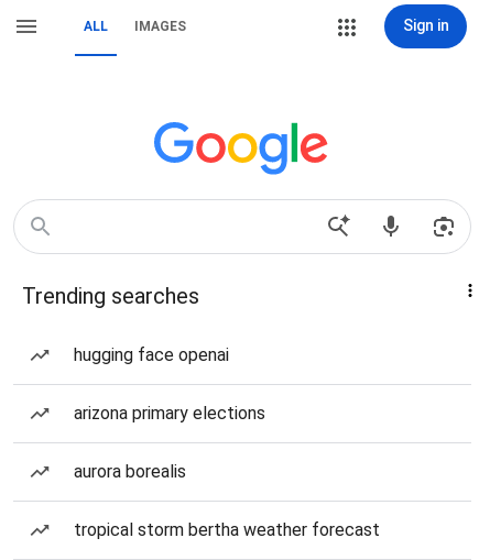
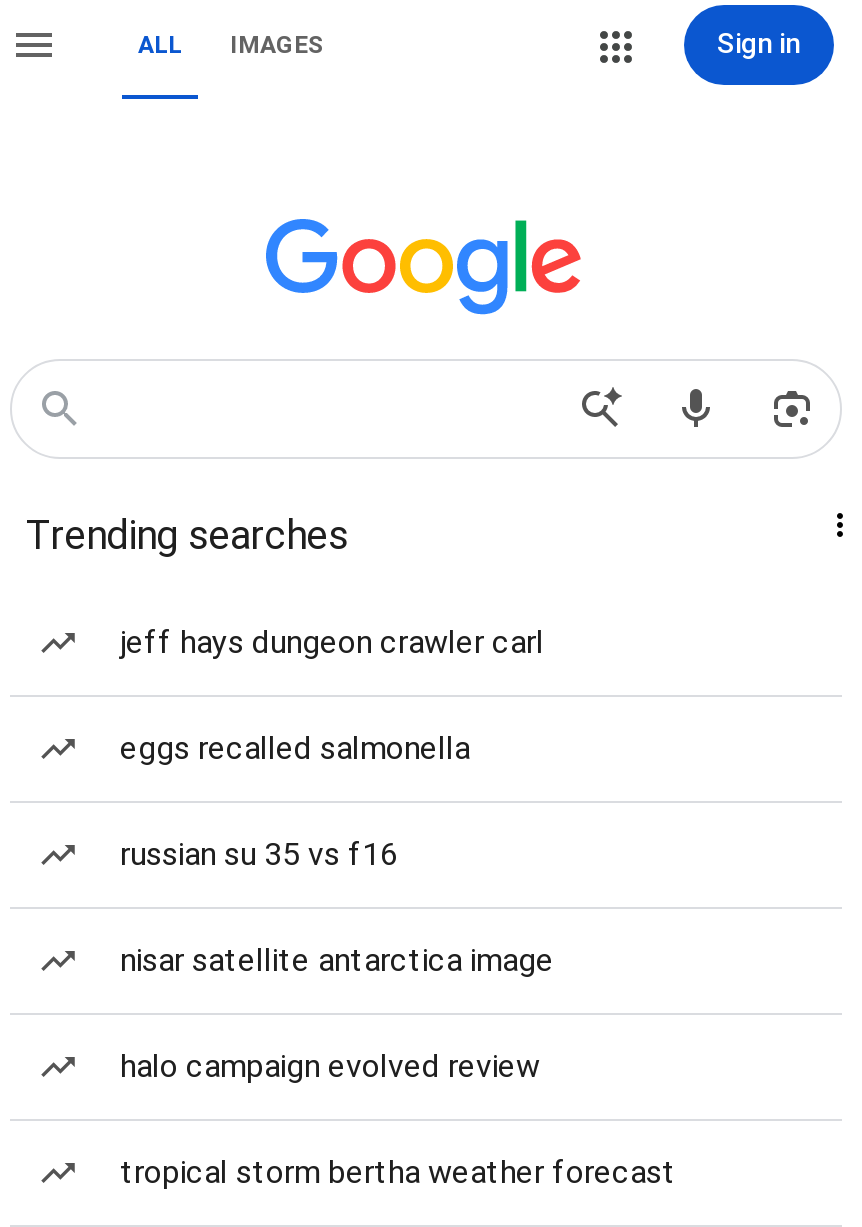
- hugging face openai
- arizona primary elections
- aurora borealis
+ jeff hays dungeon crawler carl
+ eggs recalled salmonella
+ russian su 35 vs f16
+ nisar satellite antarctica image
+ halo campaign evolved review
